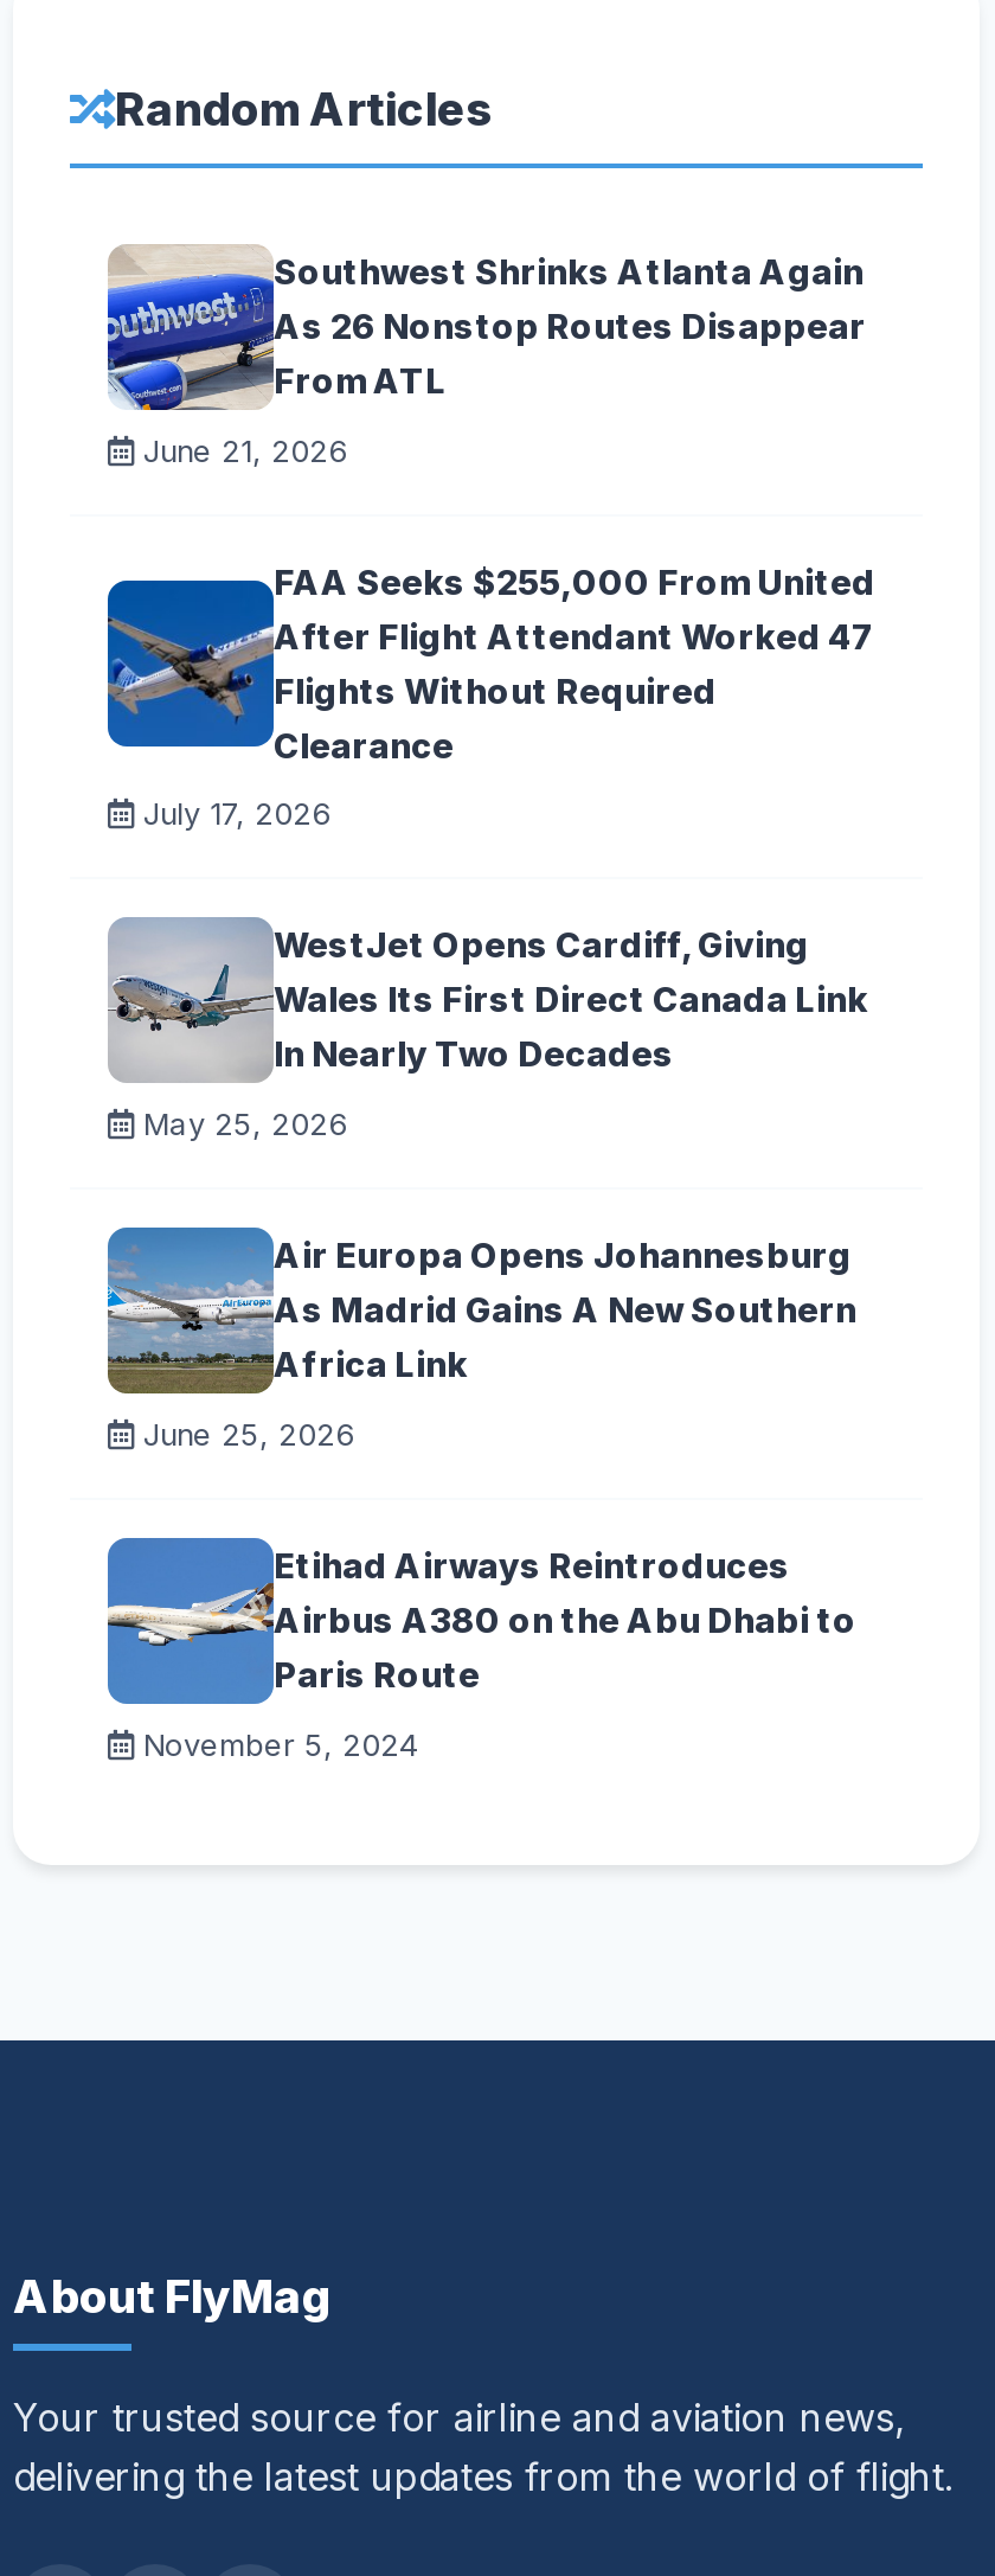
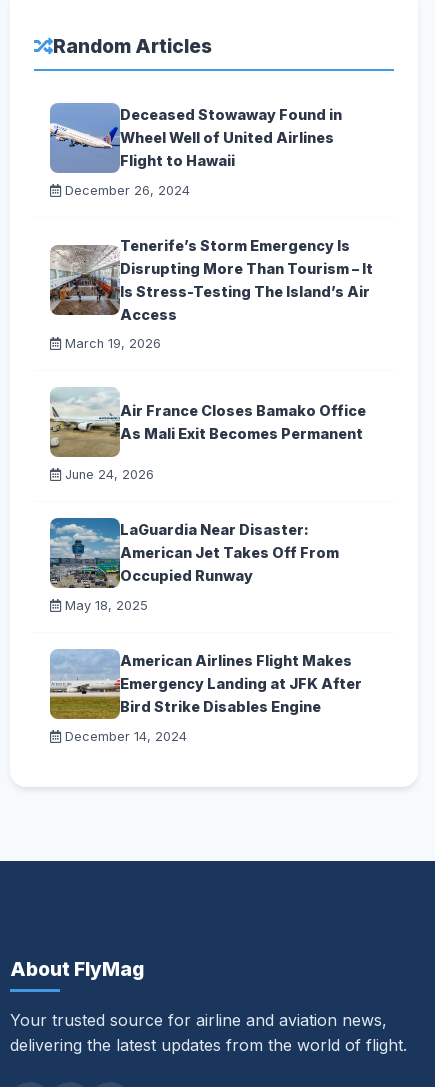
- [image]
- June 21, 2026
+ [image]
+ December 26, 2024

- Southwest Shrinks Atlanta Again
- As 26 Nonstop Routes Disappear
- From ATL
+ Deceased Stowaway Found in
+ Wheel Well of United Airlines
+ Flight to Hawaii

- [image]
- FAA Seeks $255,000 From United
- After Flight Attendant Worked 47
- Flights Without Required
- Clearance
+ [image]
+ Tenerife’s Storm Emergency Is
+ Disrupting More Than Tourism – It
+ Is Stress-Testing The Island’s Air
+ Access

- July 17, 2026
+ March 19, 2026

- [image]
- May 25, 2026
+ [image]
+ June 24, 2026

- WestJet Opens Cardiff, Giving
- Wales Its First Direct Canada Link
- In Nearly Two Decades
+ Air France Closes Bamako Office
+ As Mali Exit Becomes Permanent

- [image]
- June 25, 2026
+ [image]
+ May 18, 2025

- Air Europa Opens Johannesburg
- As Madrid Gains A New Southern
- Africa Link
+ LaGuardia Near Disaster:
+ American Jet Takes Off From
+ Occupied Runway

- [image]
- November 5, 2024
+ [image]
+ December 14, 2024

- Etihad Airways Reintroduces
- Airbus A380 on the Abu Dhabi to
- Paris Route
+ American Airlines Flight Makes
+ Emergency Landing at JFK After
+ Bird Strike Disables Engine
